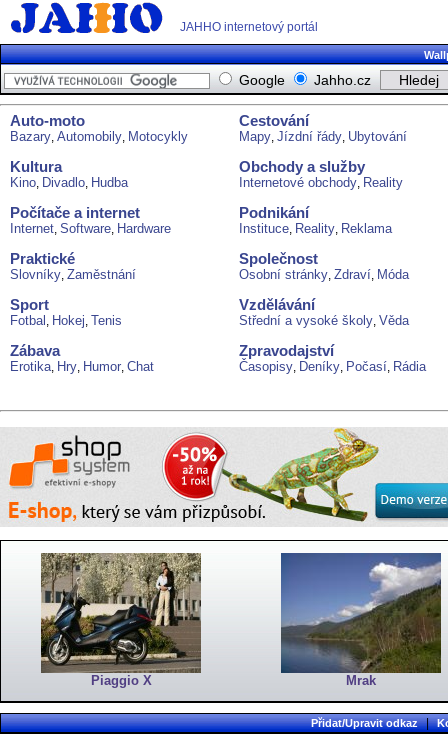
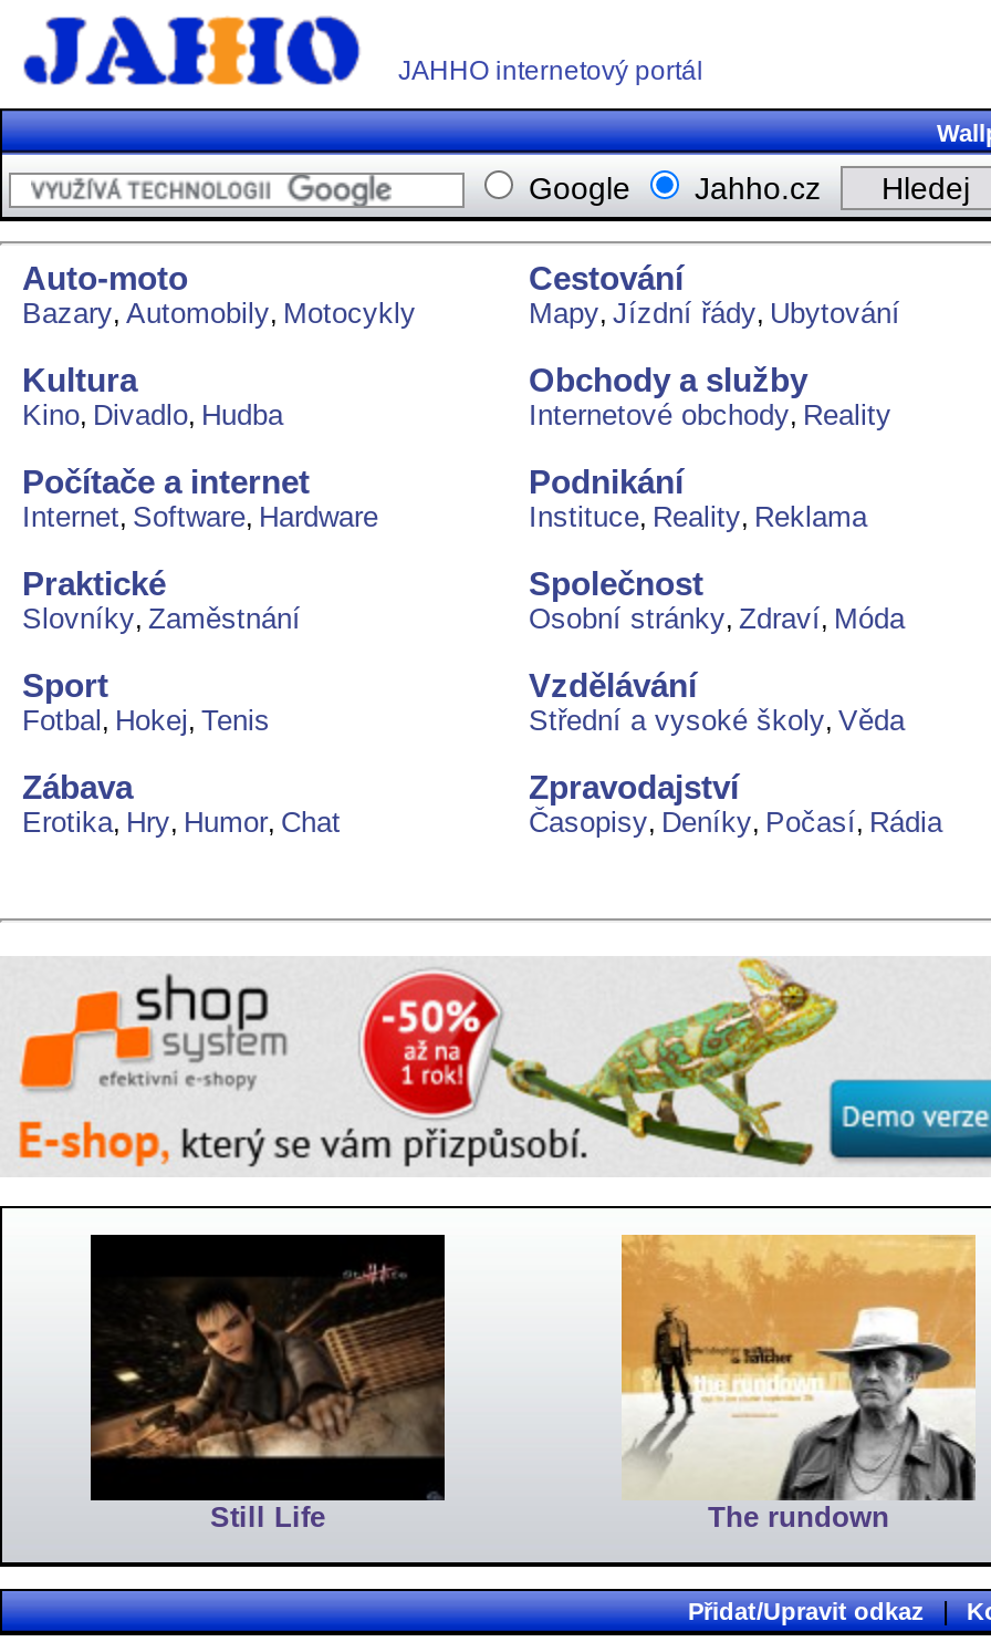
- [image]
- Piaggio X
- Mrak
+ [image]
+ Still Life
+ The rundown

- [image]
+ [image]
